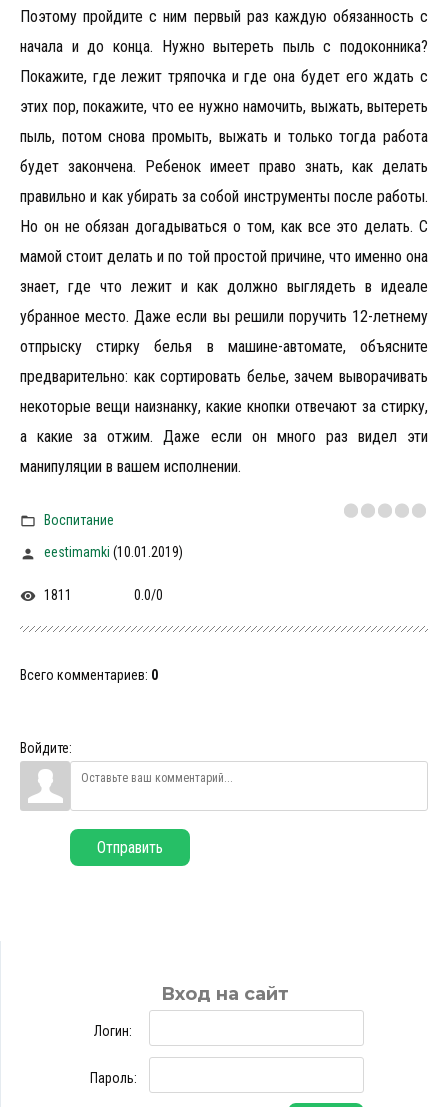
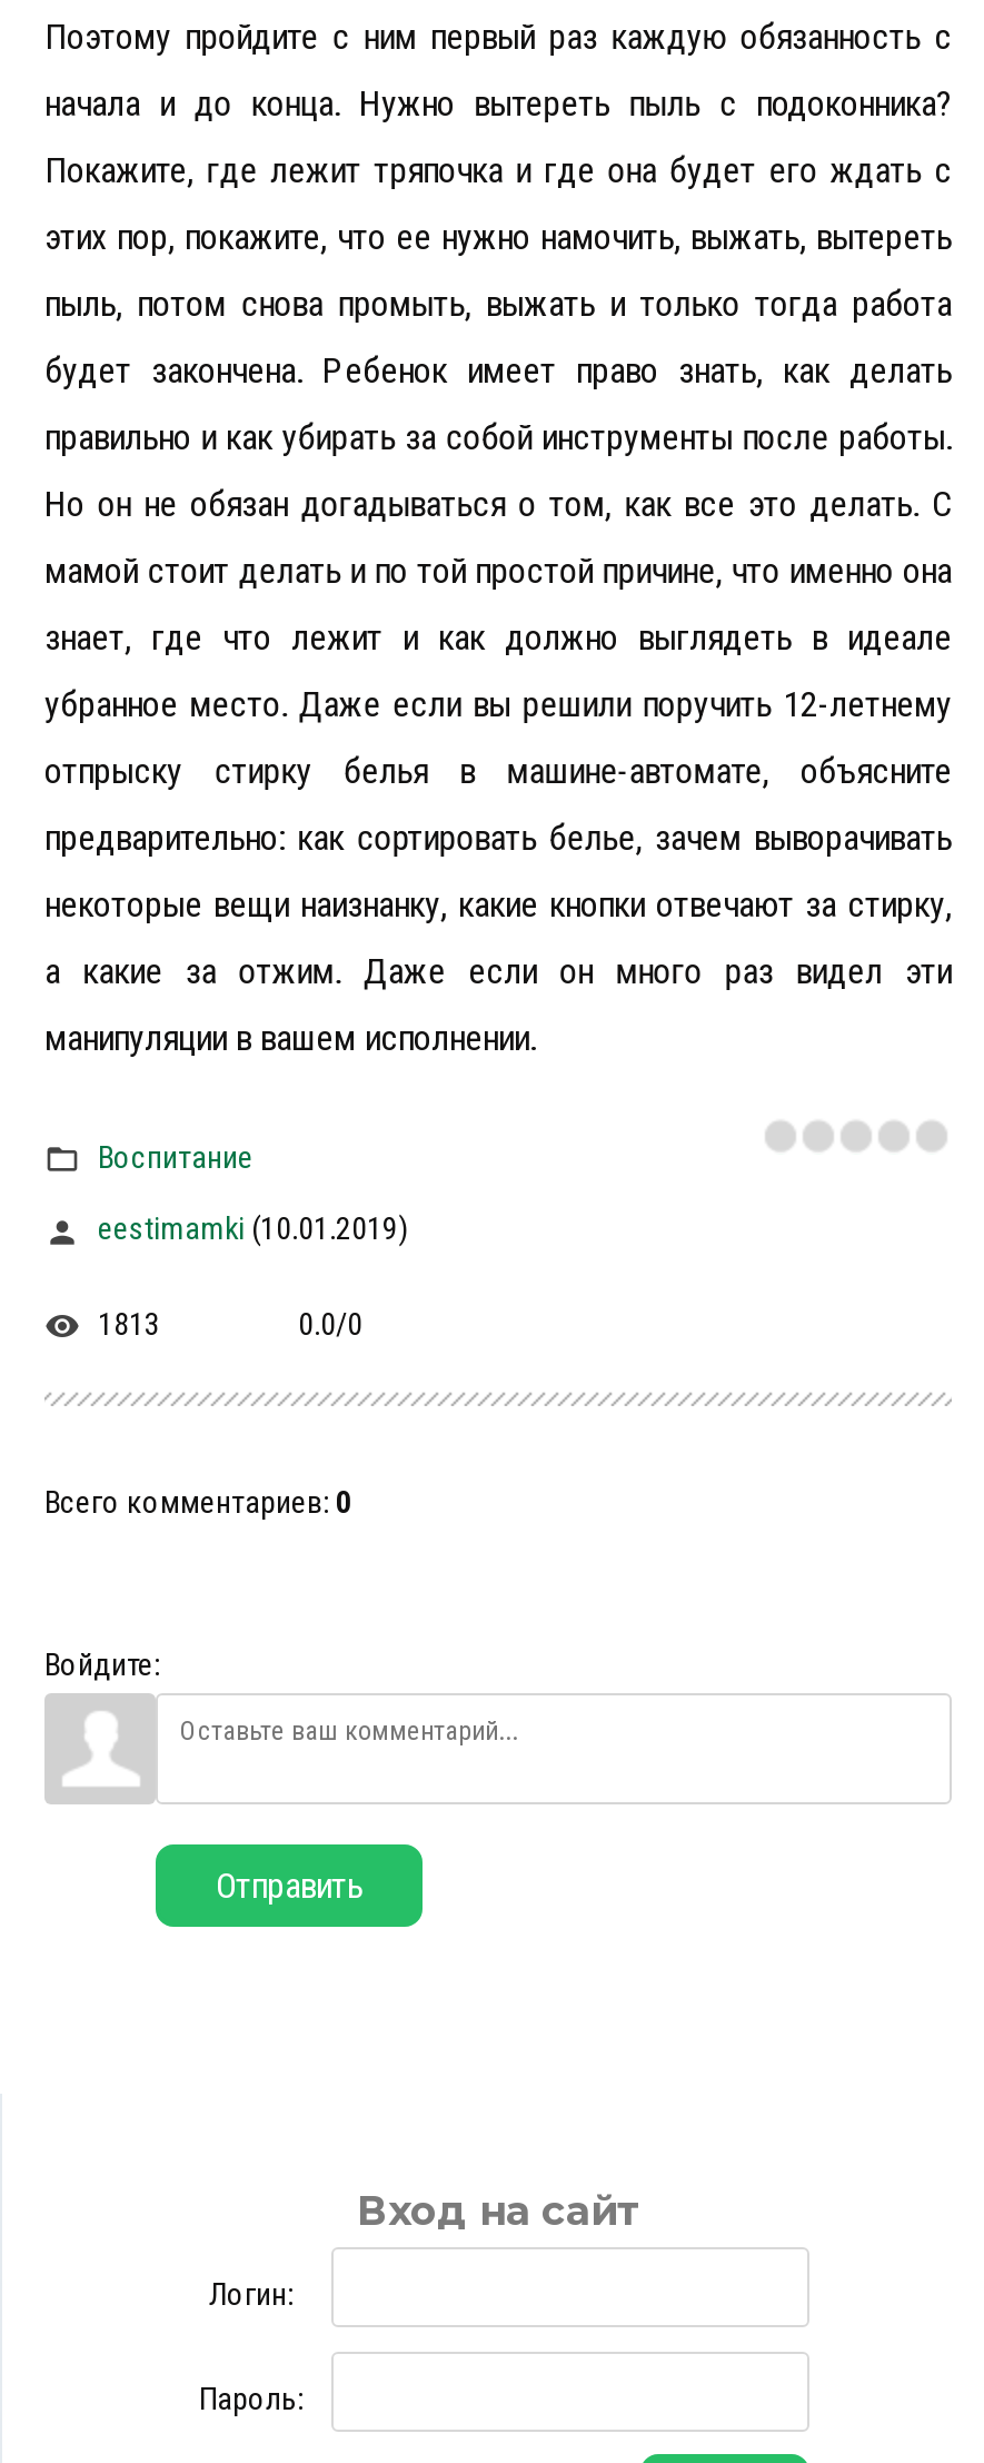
- 1811
+ 1813
